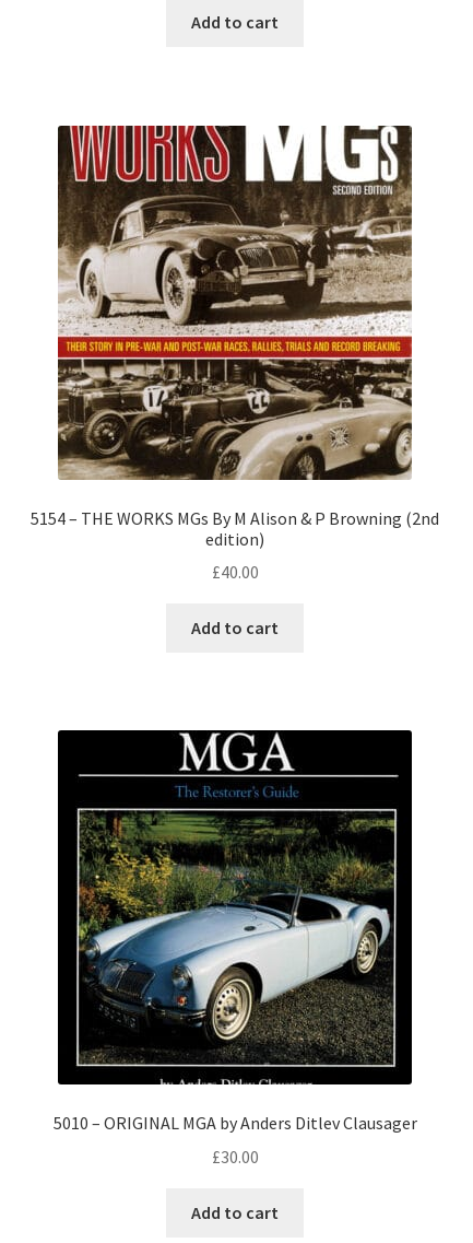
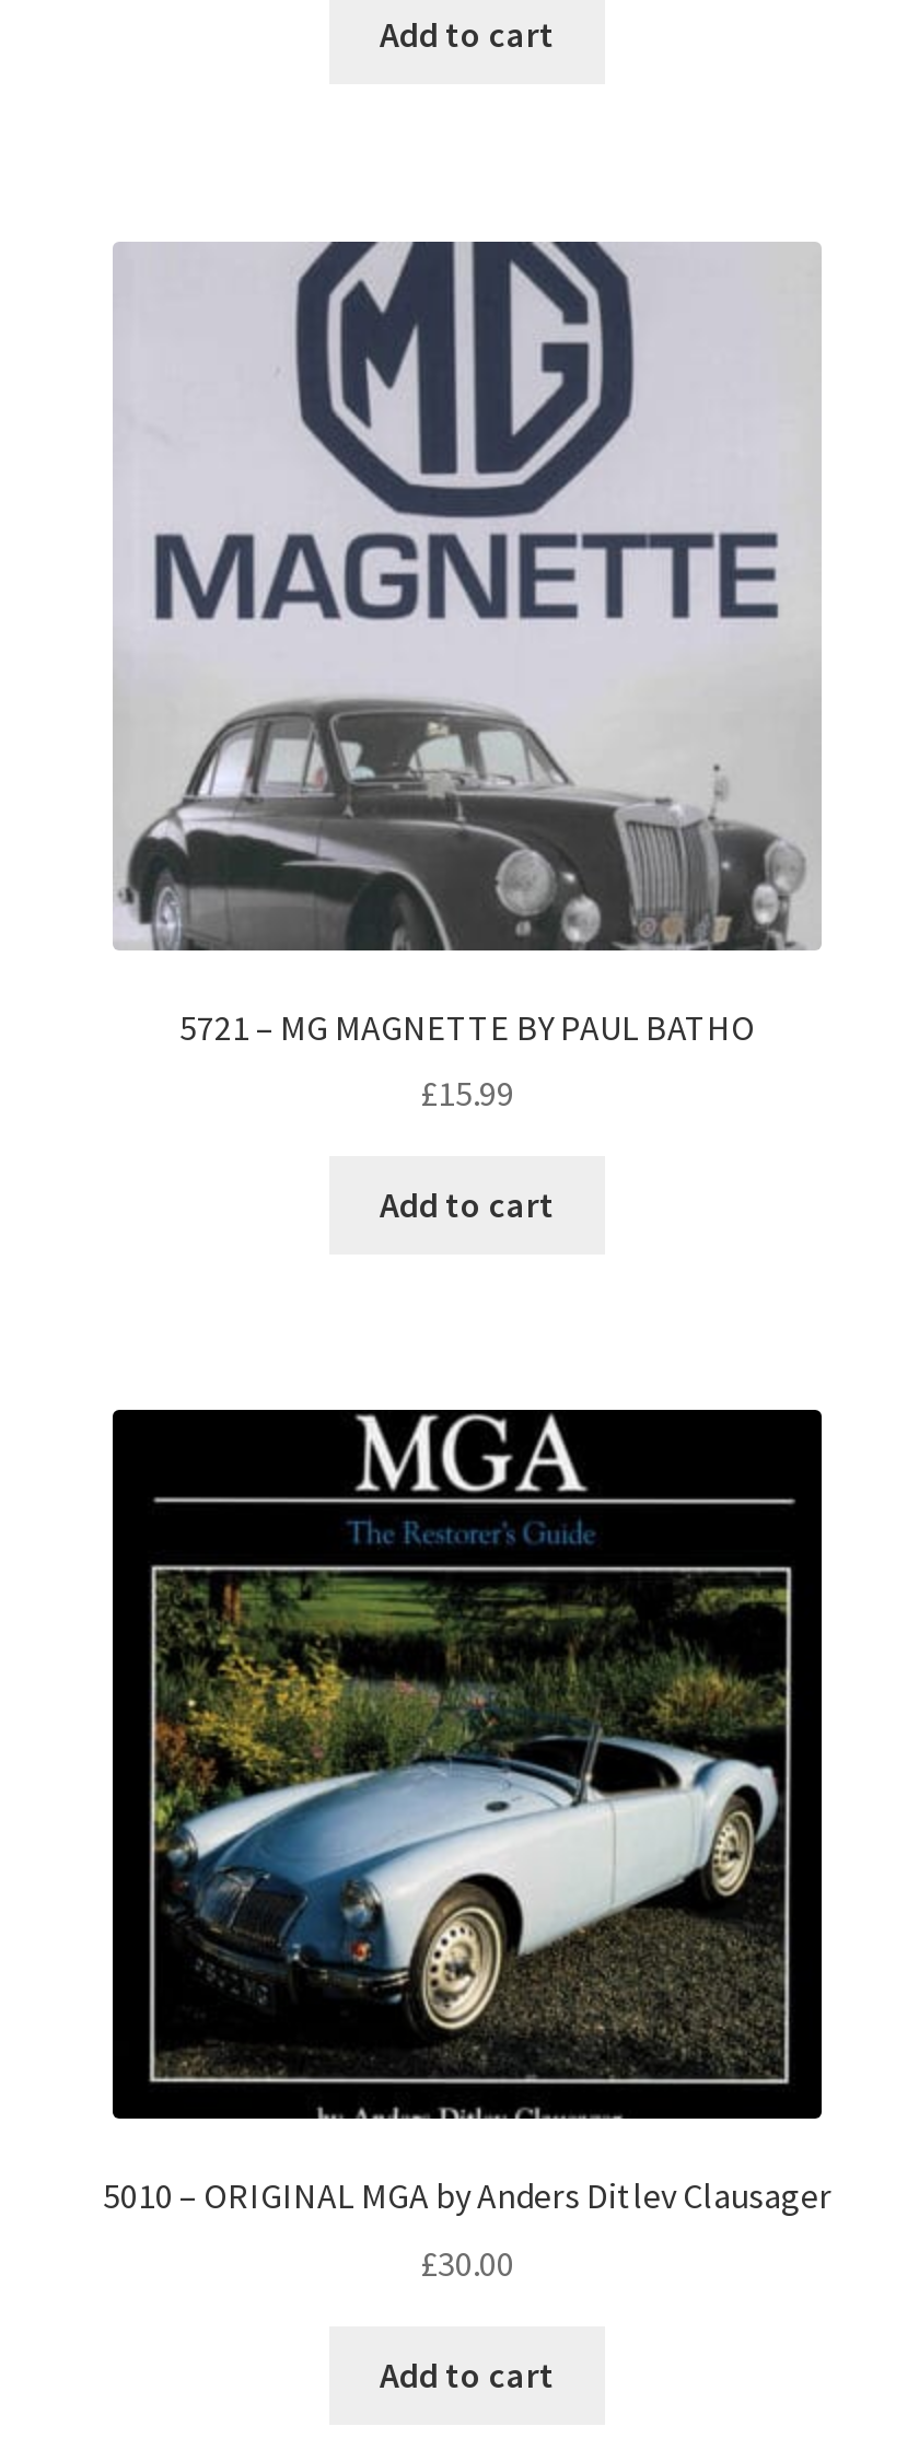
- [image]
- 5154 – THE WORKS MGs By M Alison & P Browning (2nd
- edition)
+ [image]
+ 5721 – MG MAGNETTE BY PAUL BATHO

- £40.00
+ £15.99
